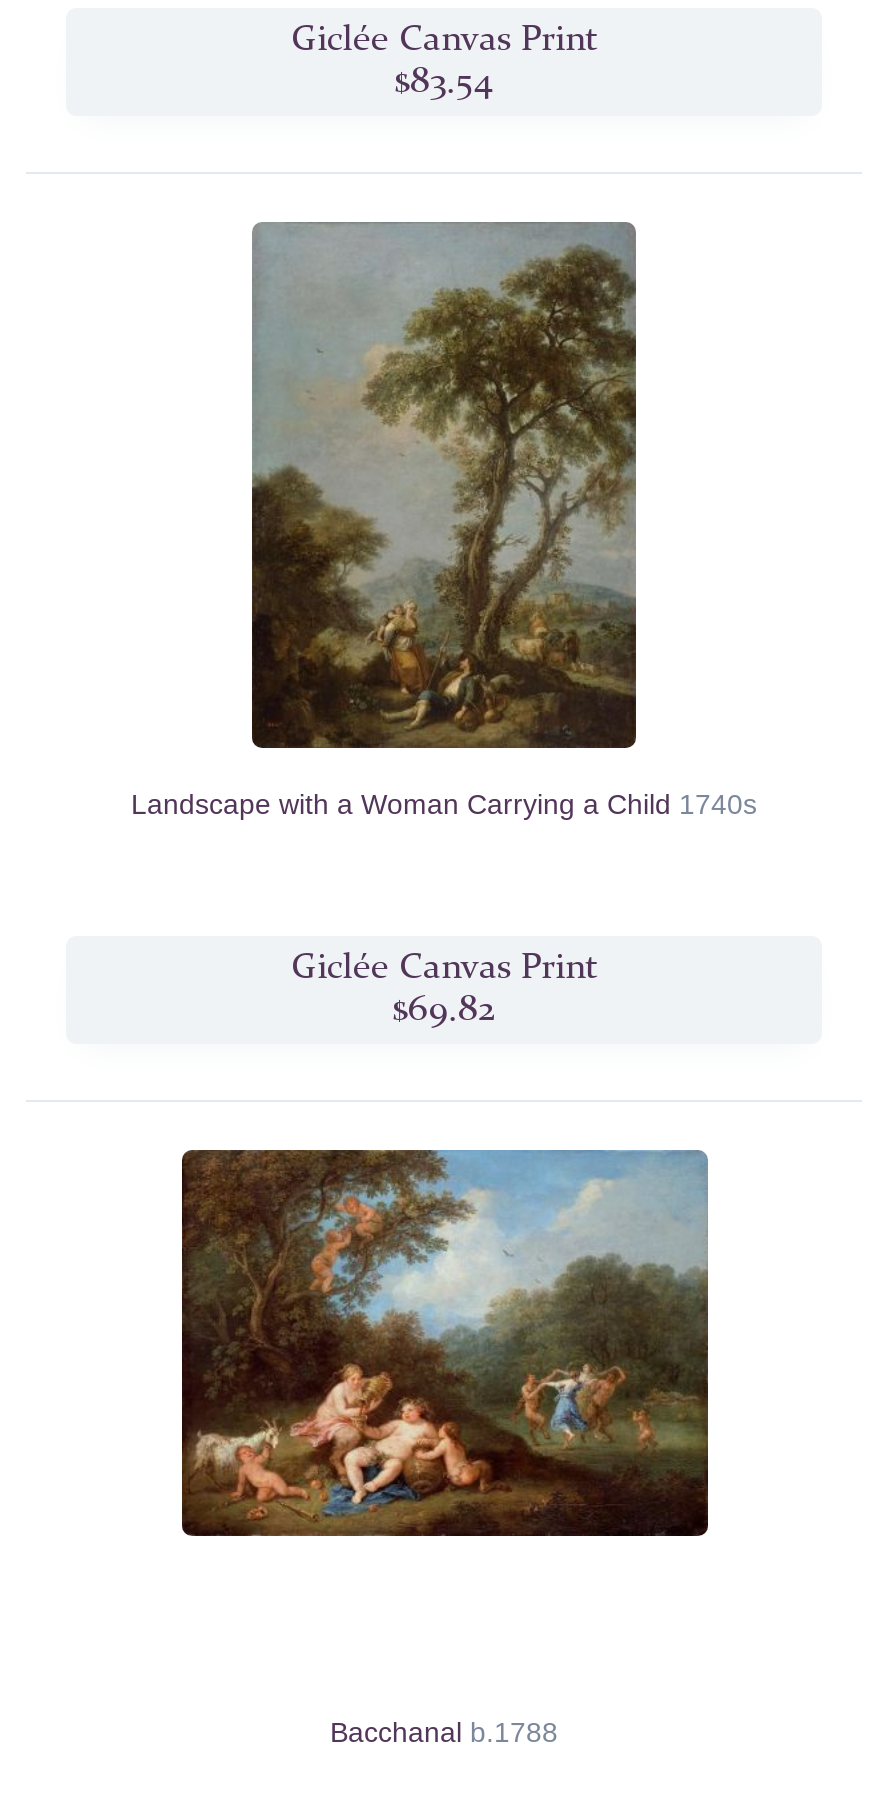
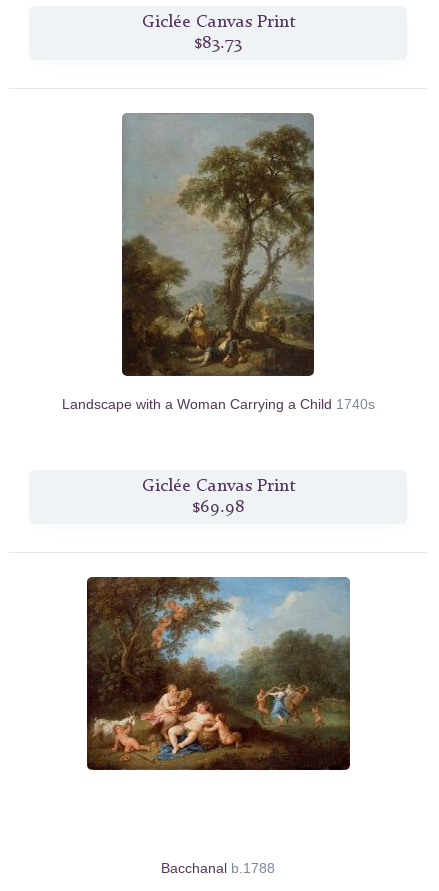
- $83.54
+ $83.73

- $69.82
+ $69.98
